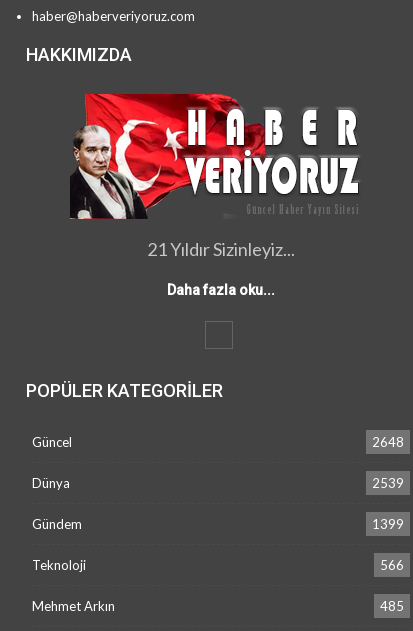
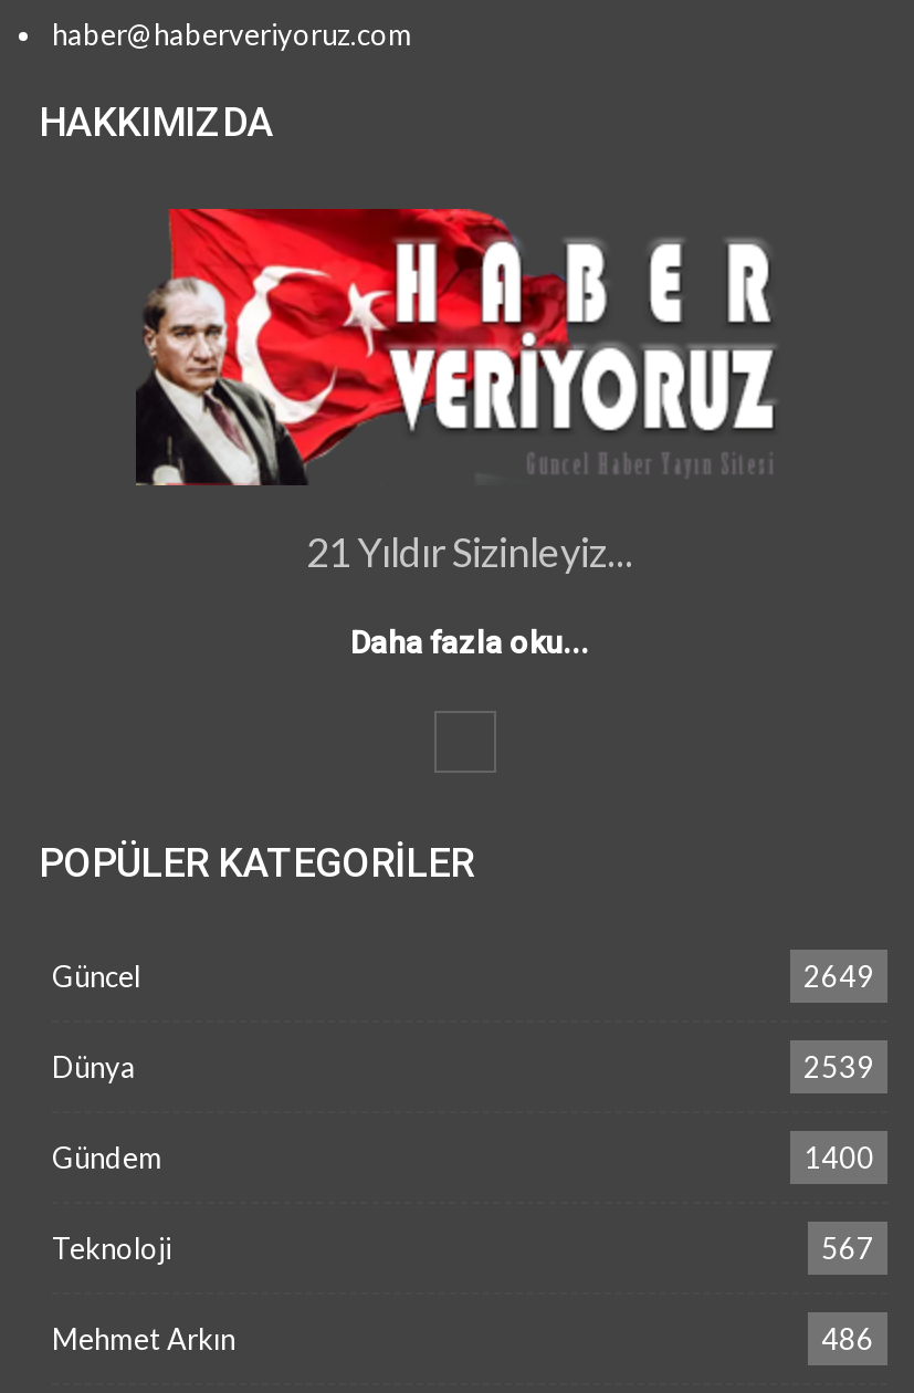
- 2648
+ 2649

- 1399
+ 1400

- 566
+ 567

- 485
+ 486
